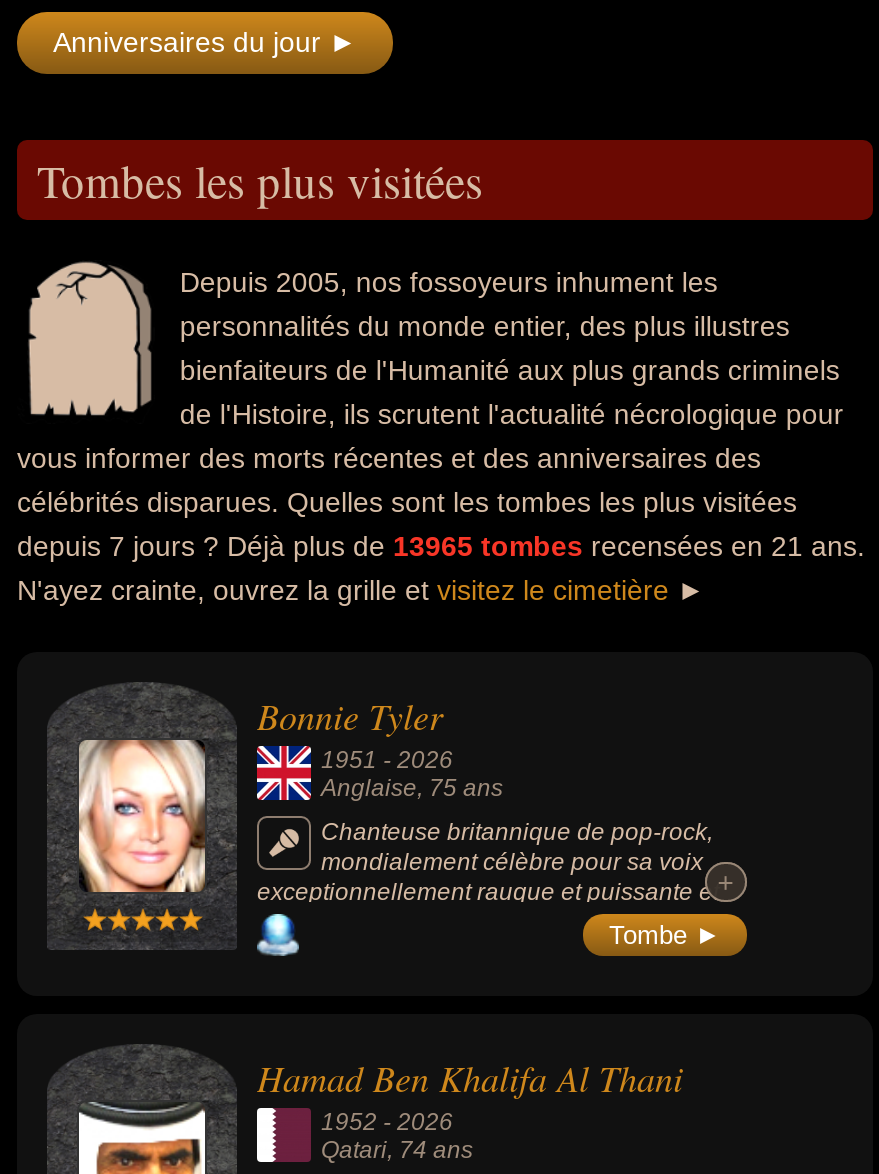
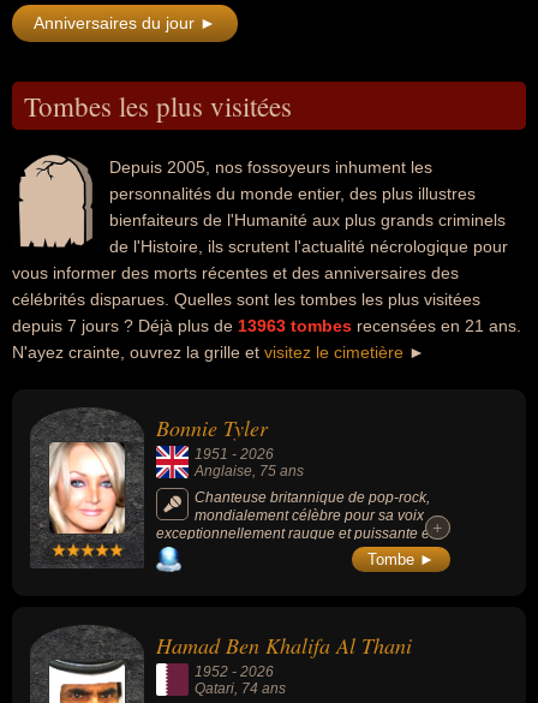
- depuis 7 jours ? Déjà plus de 13965 tombes recensées en 21 ans.
+ depuis 7 jours ? Déjà plus de 13963 tombes recensées en 21 ans.
